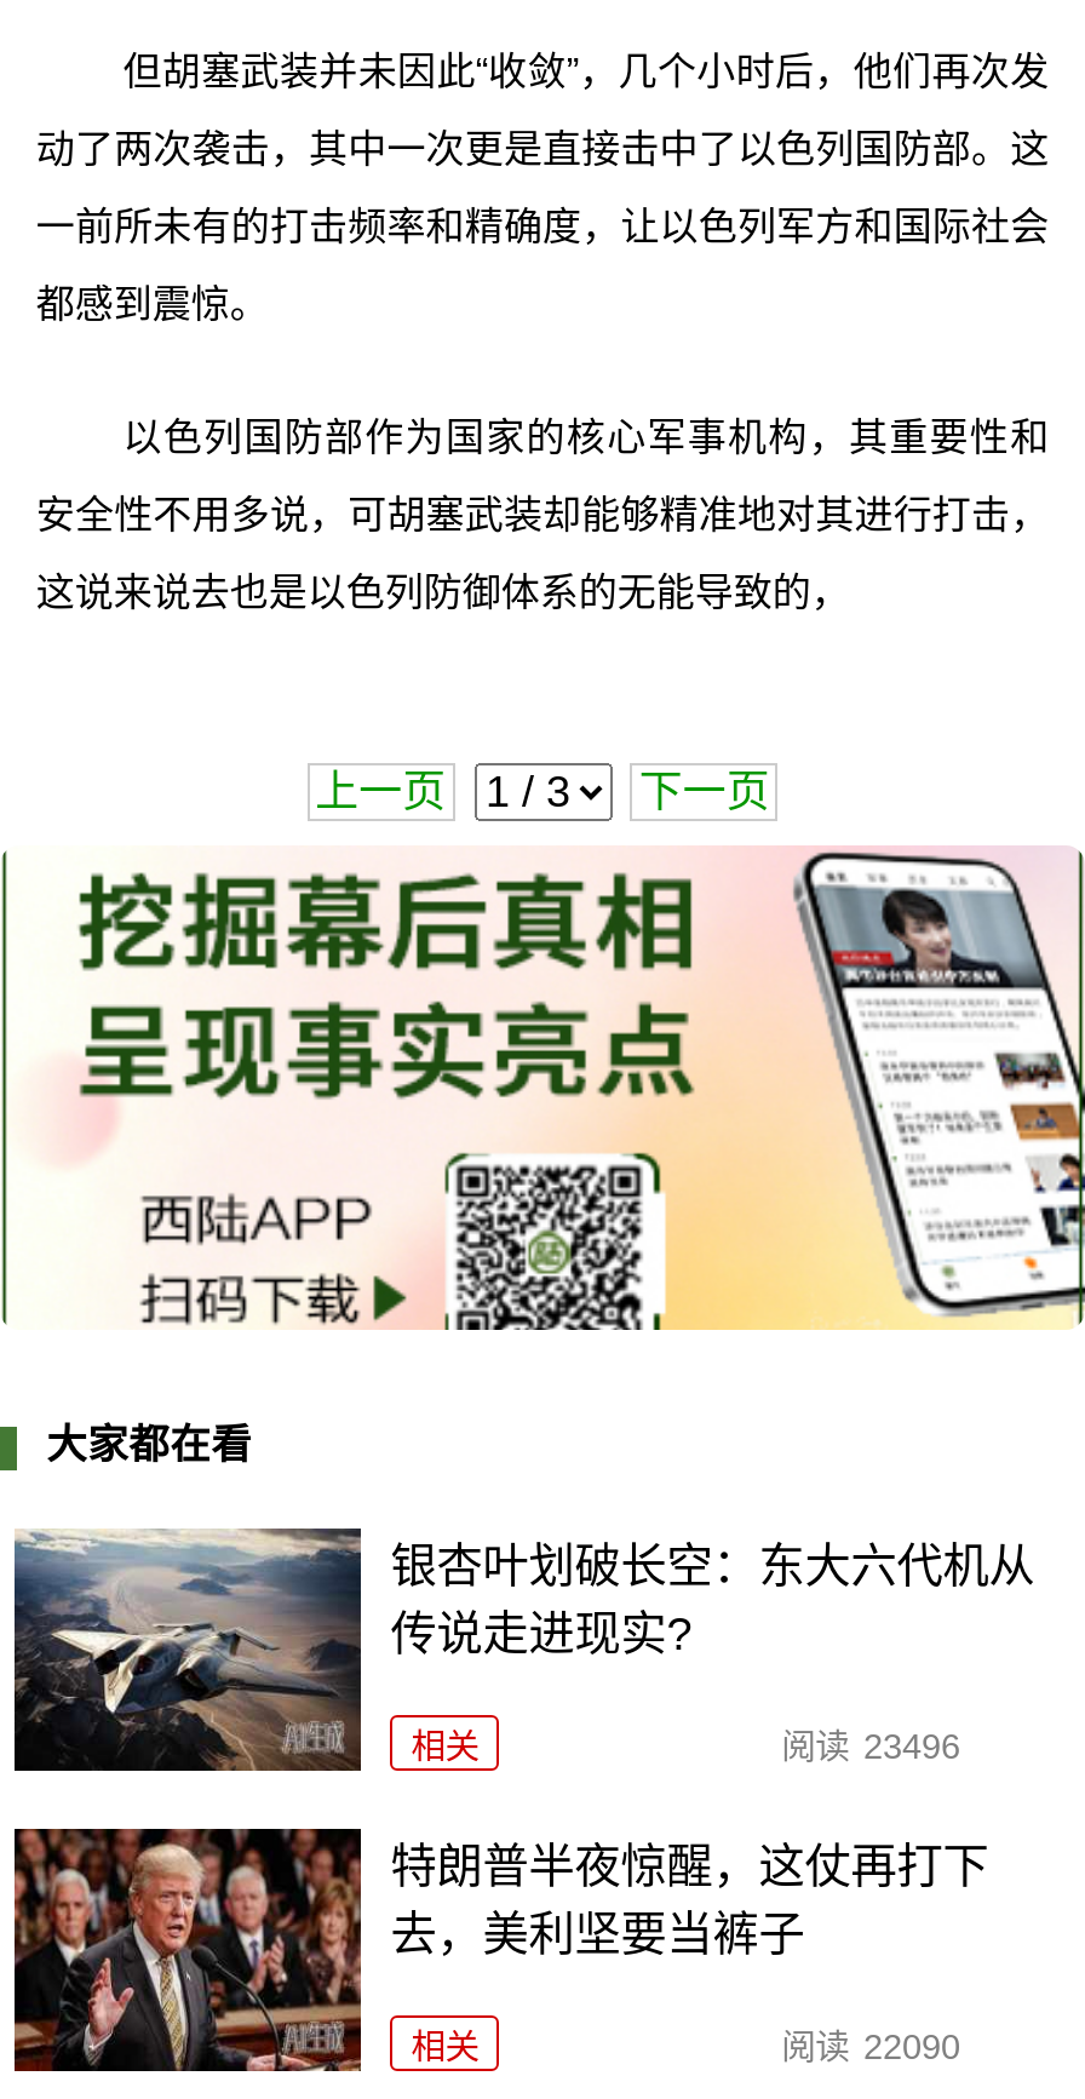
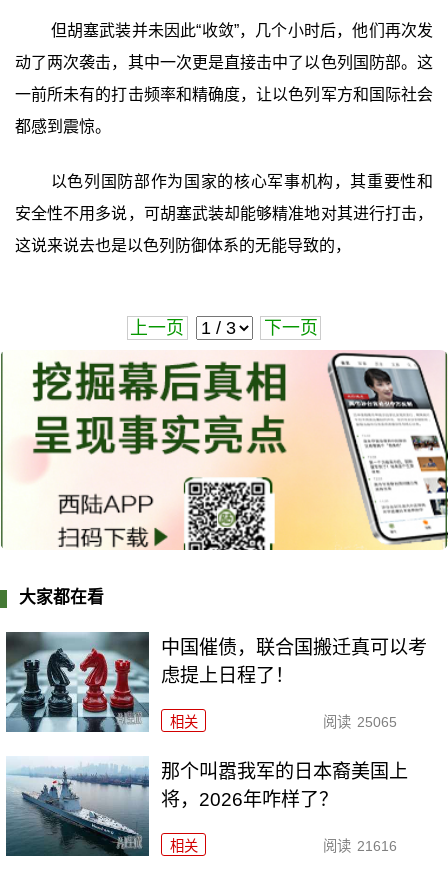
- [image]
- 银杏叶划破长空：东大六代机从
- 传说走进现实?
+ [image]
+ 中国催债，联合国搬迁真可以考
+ 虑提上日程了！

- 阅读 23496
+ 阅读 25065

- [image]
- 特朗普半夜惊醒，这仗再打下
- 去，美利坚要当裤子
+ [image]
+ 那个叫嚣我军的日本裔美国上
+ 将，2026年咋样了？

- 阅读 22090
+ 阅读 21616
